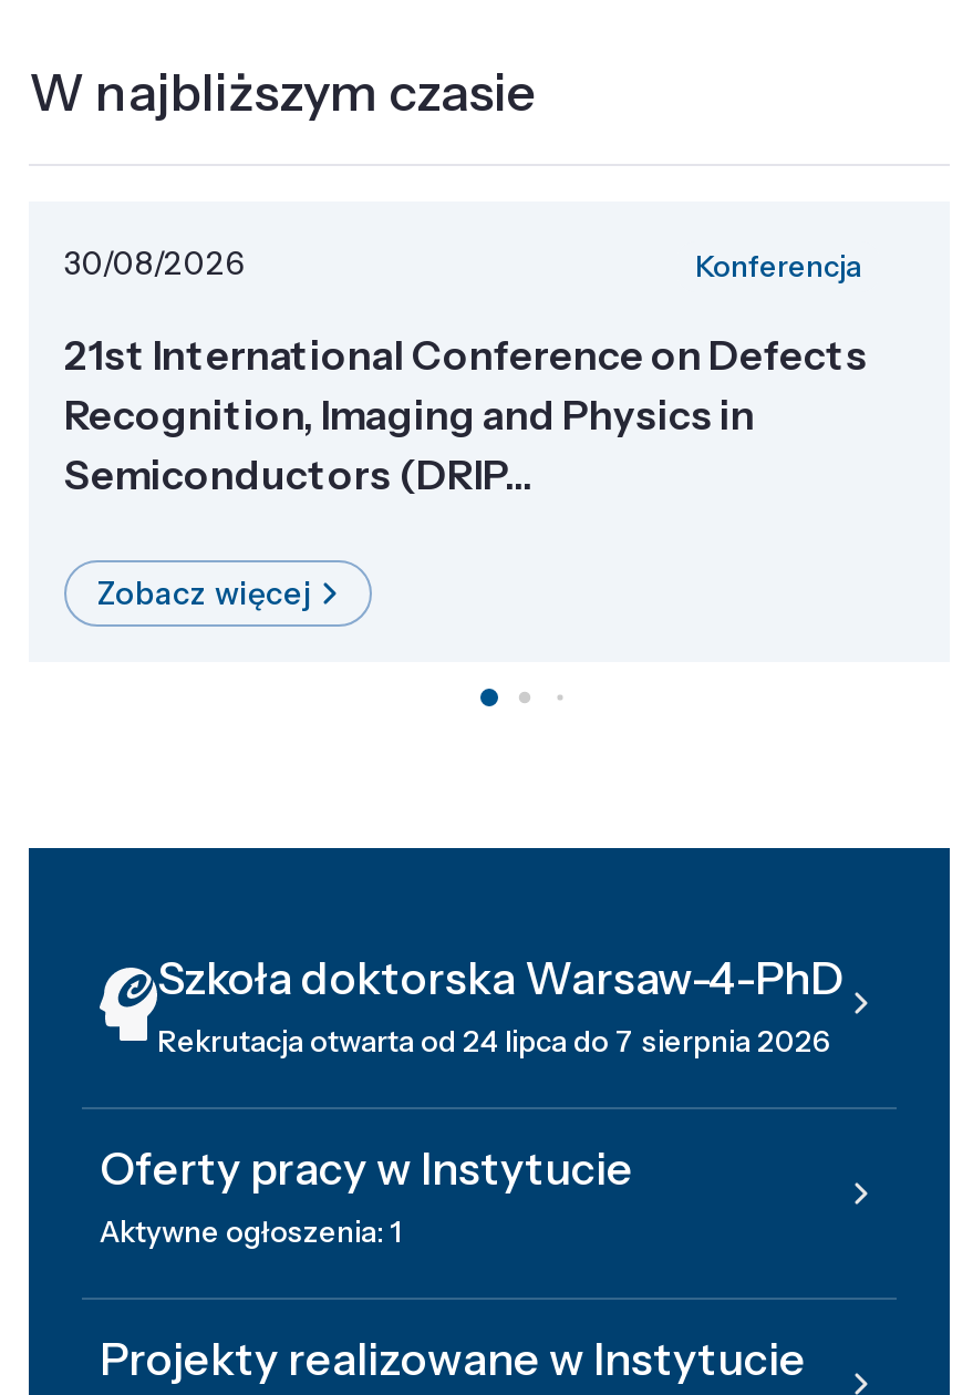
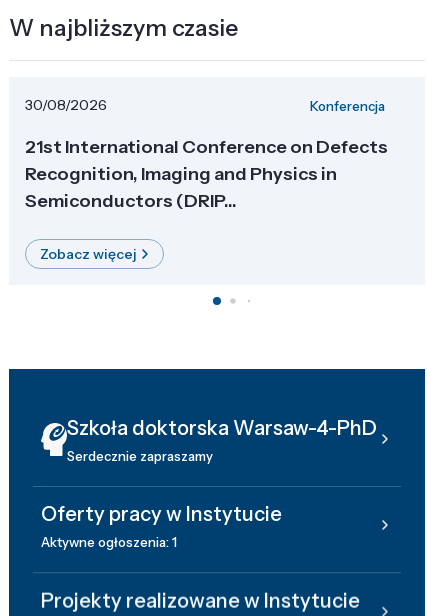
- Rekrutacja otwarta od 24 lipca do 7 sierpnia 2026
+ Serdecznie zapraszamy
